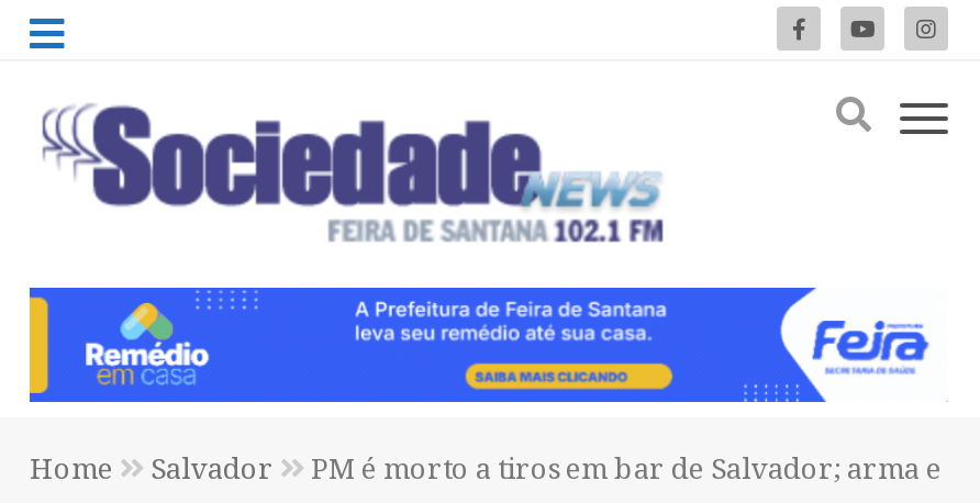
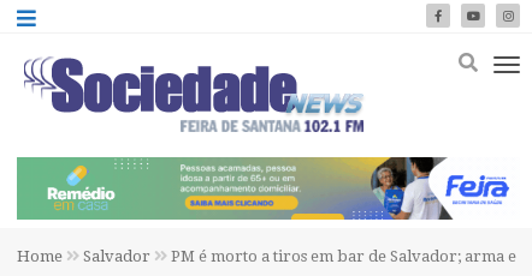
- [image]
+ [image]
